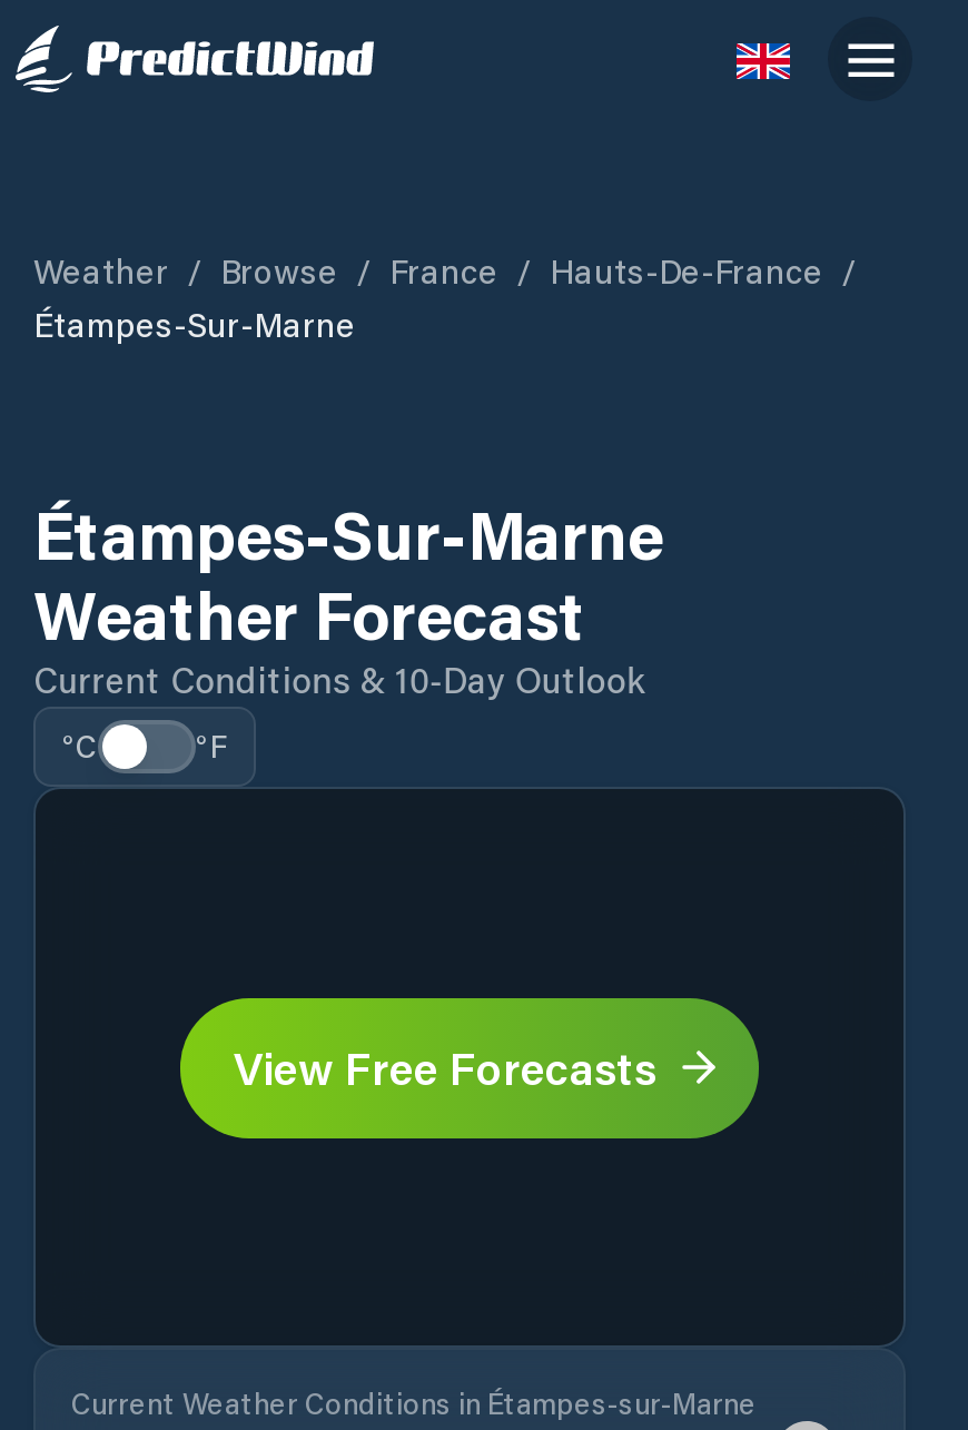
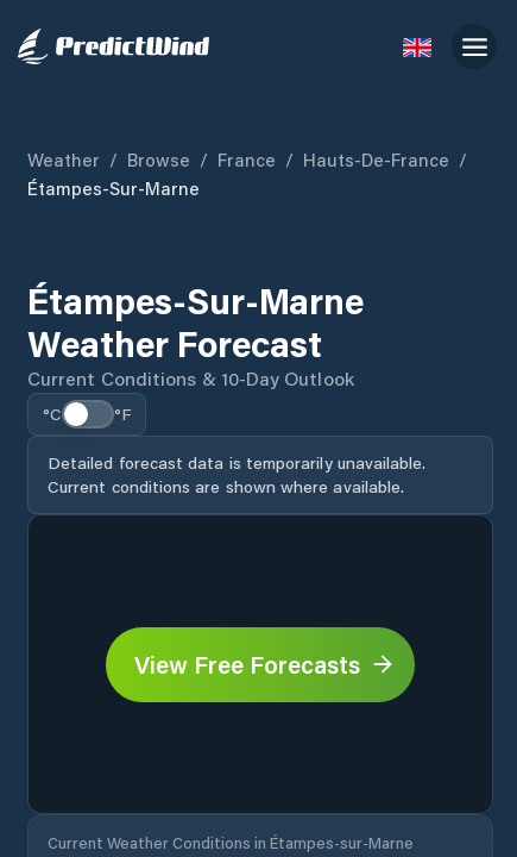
+ Detailed forecast data is temporarily unavailable.
+ Current conditions are shown where available.
